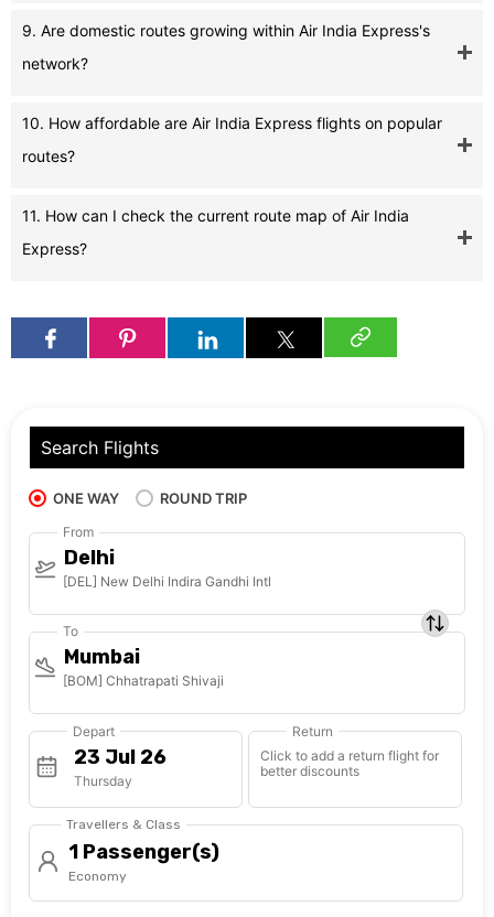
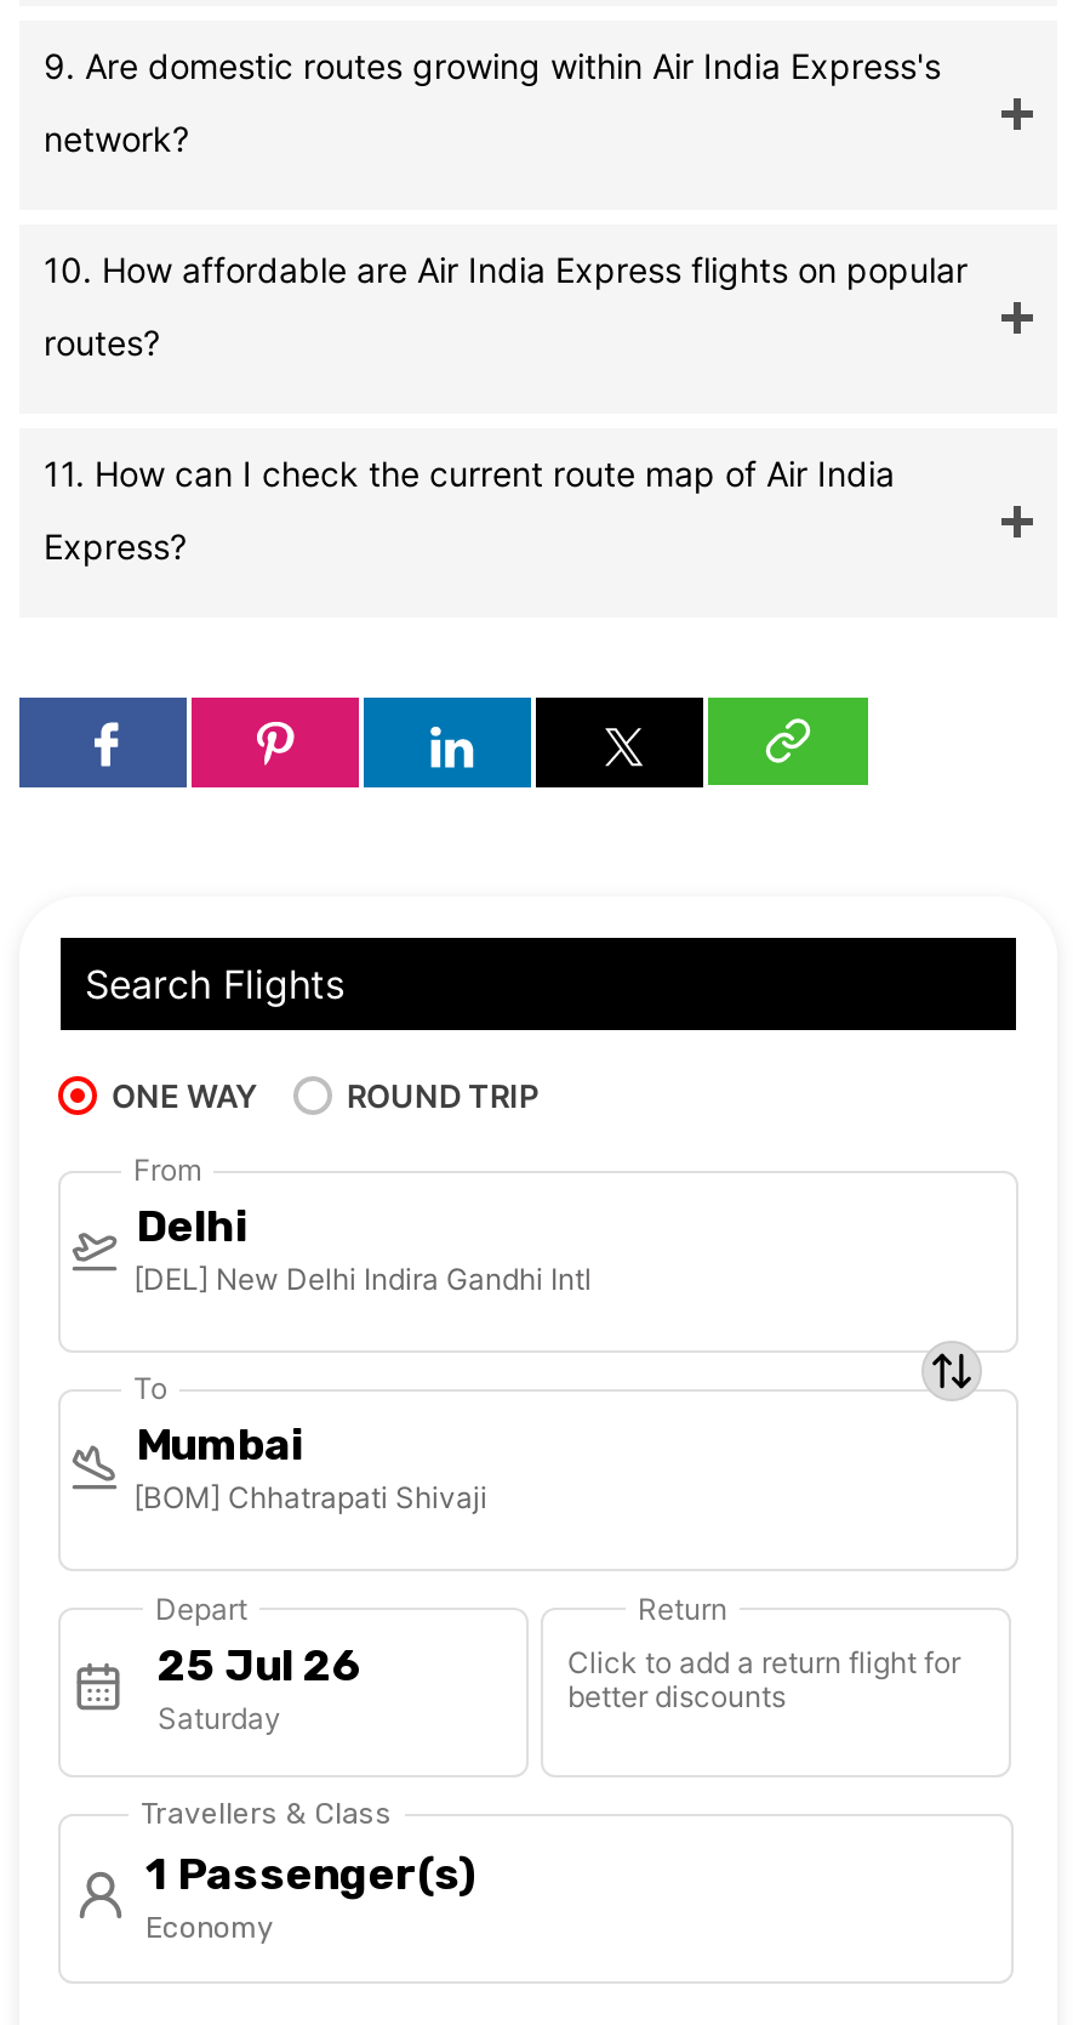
- Thursday
+ Saturday
